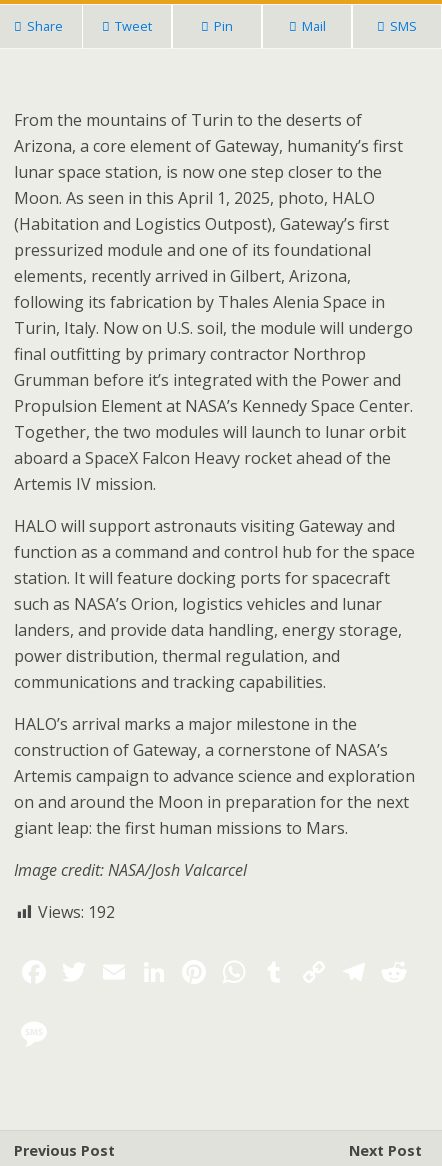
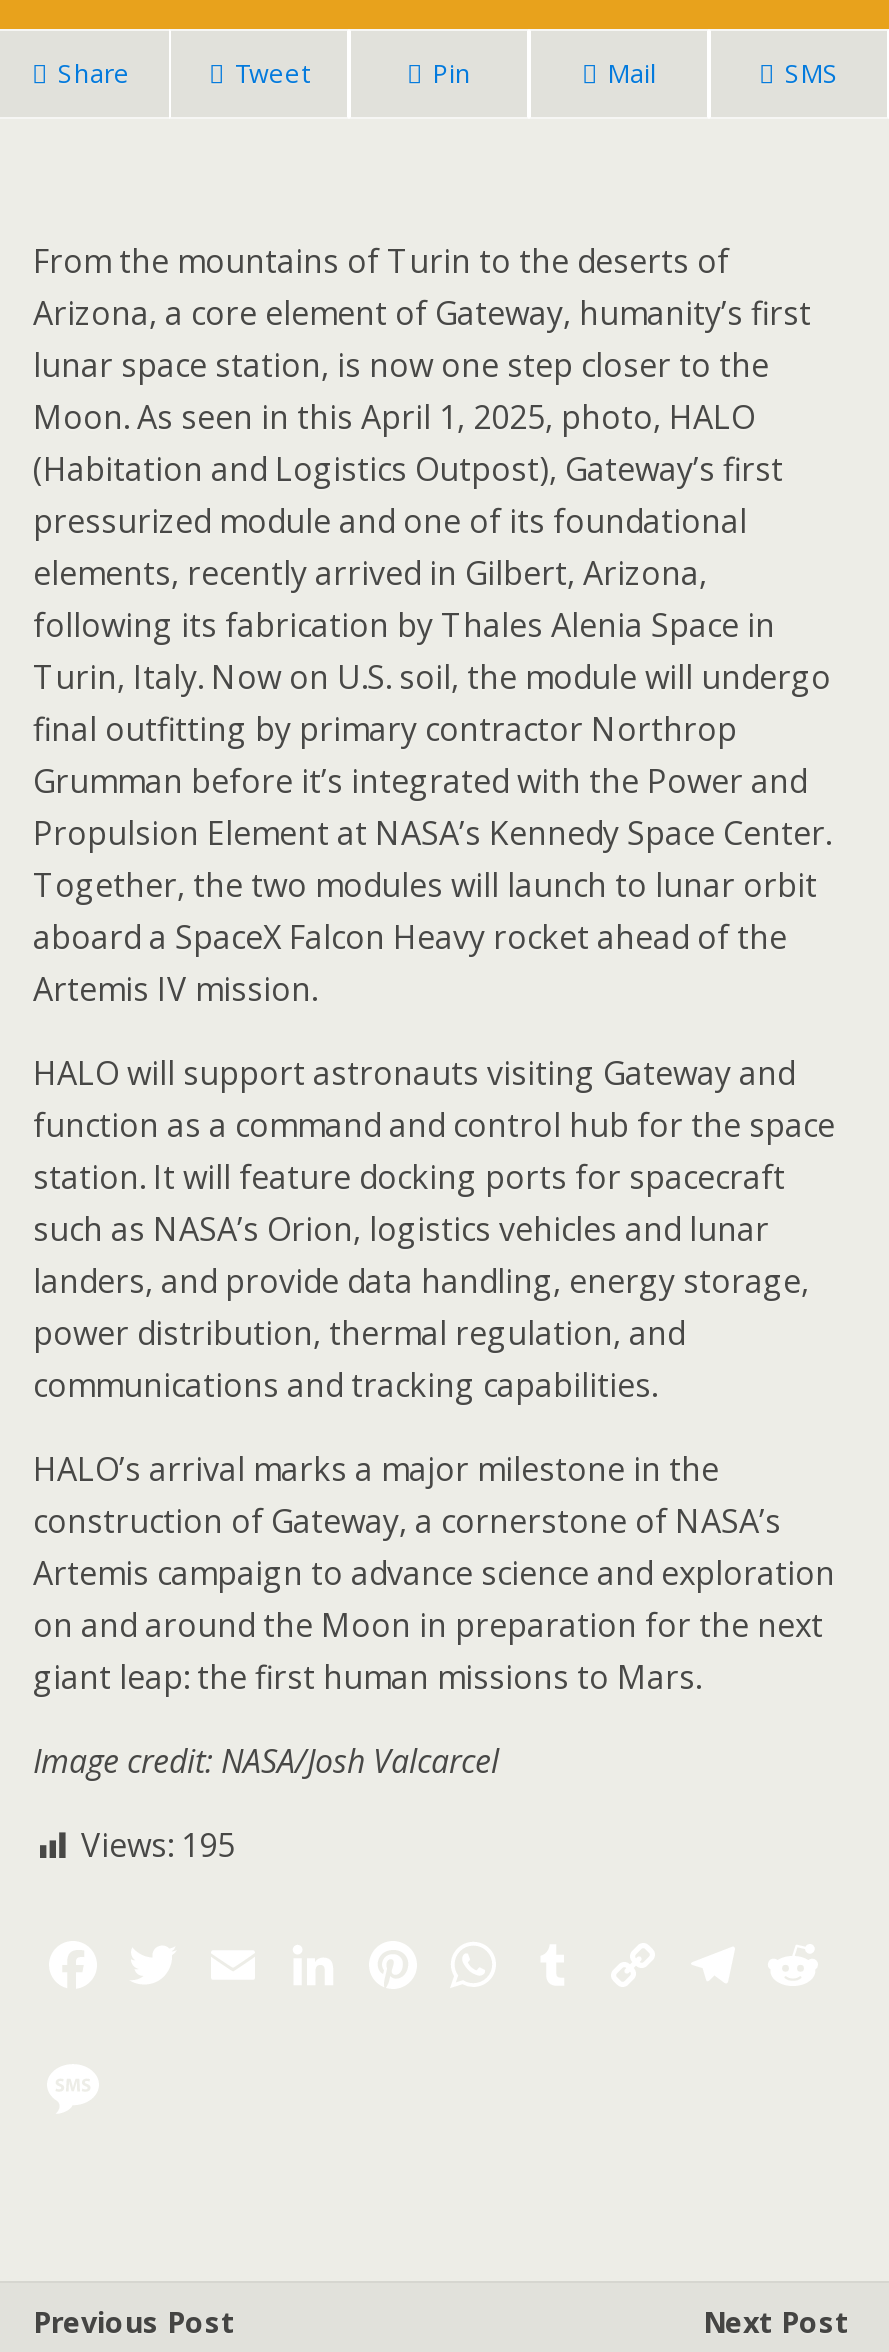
- Views: 192
+ Views: 195
